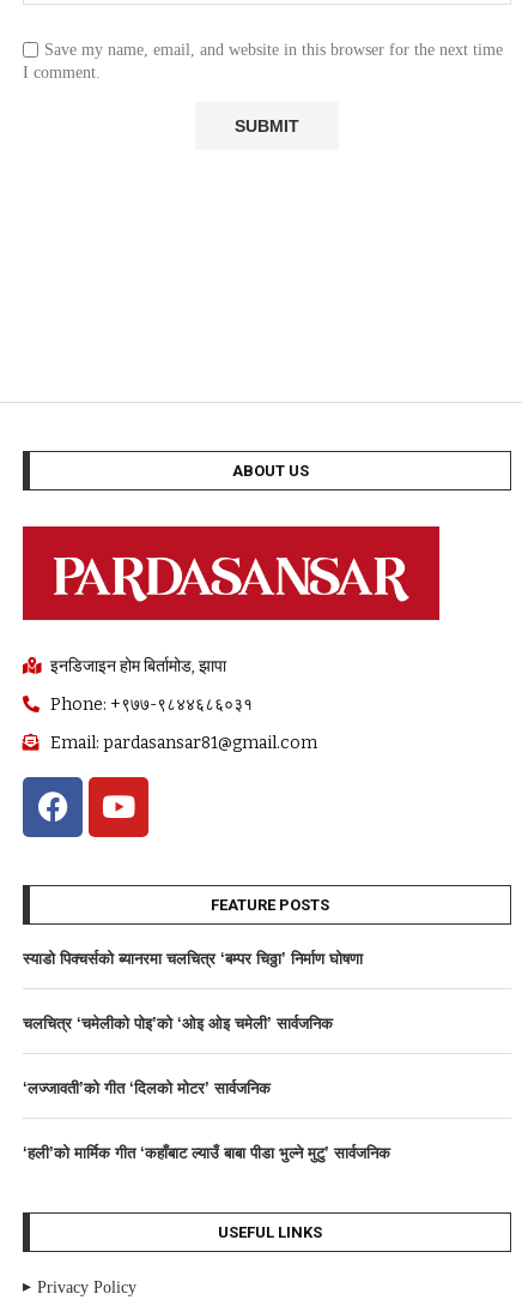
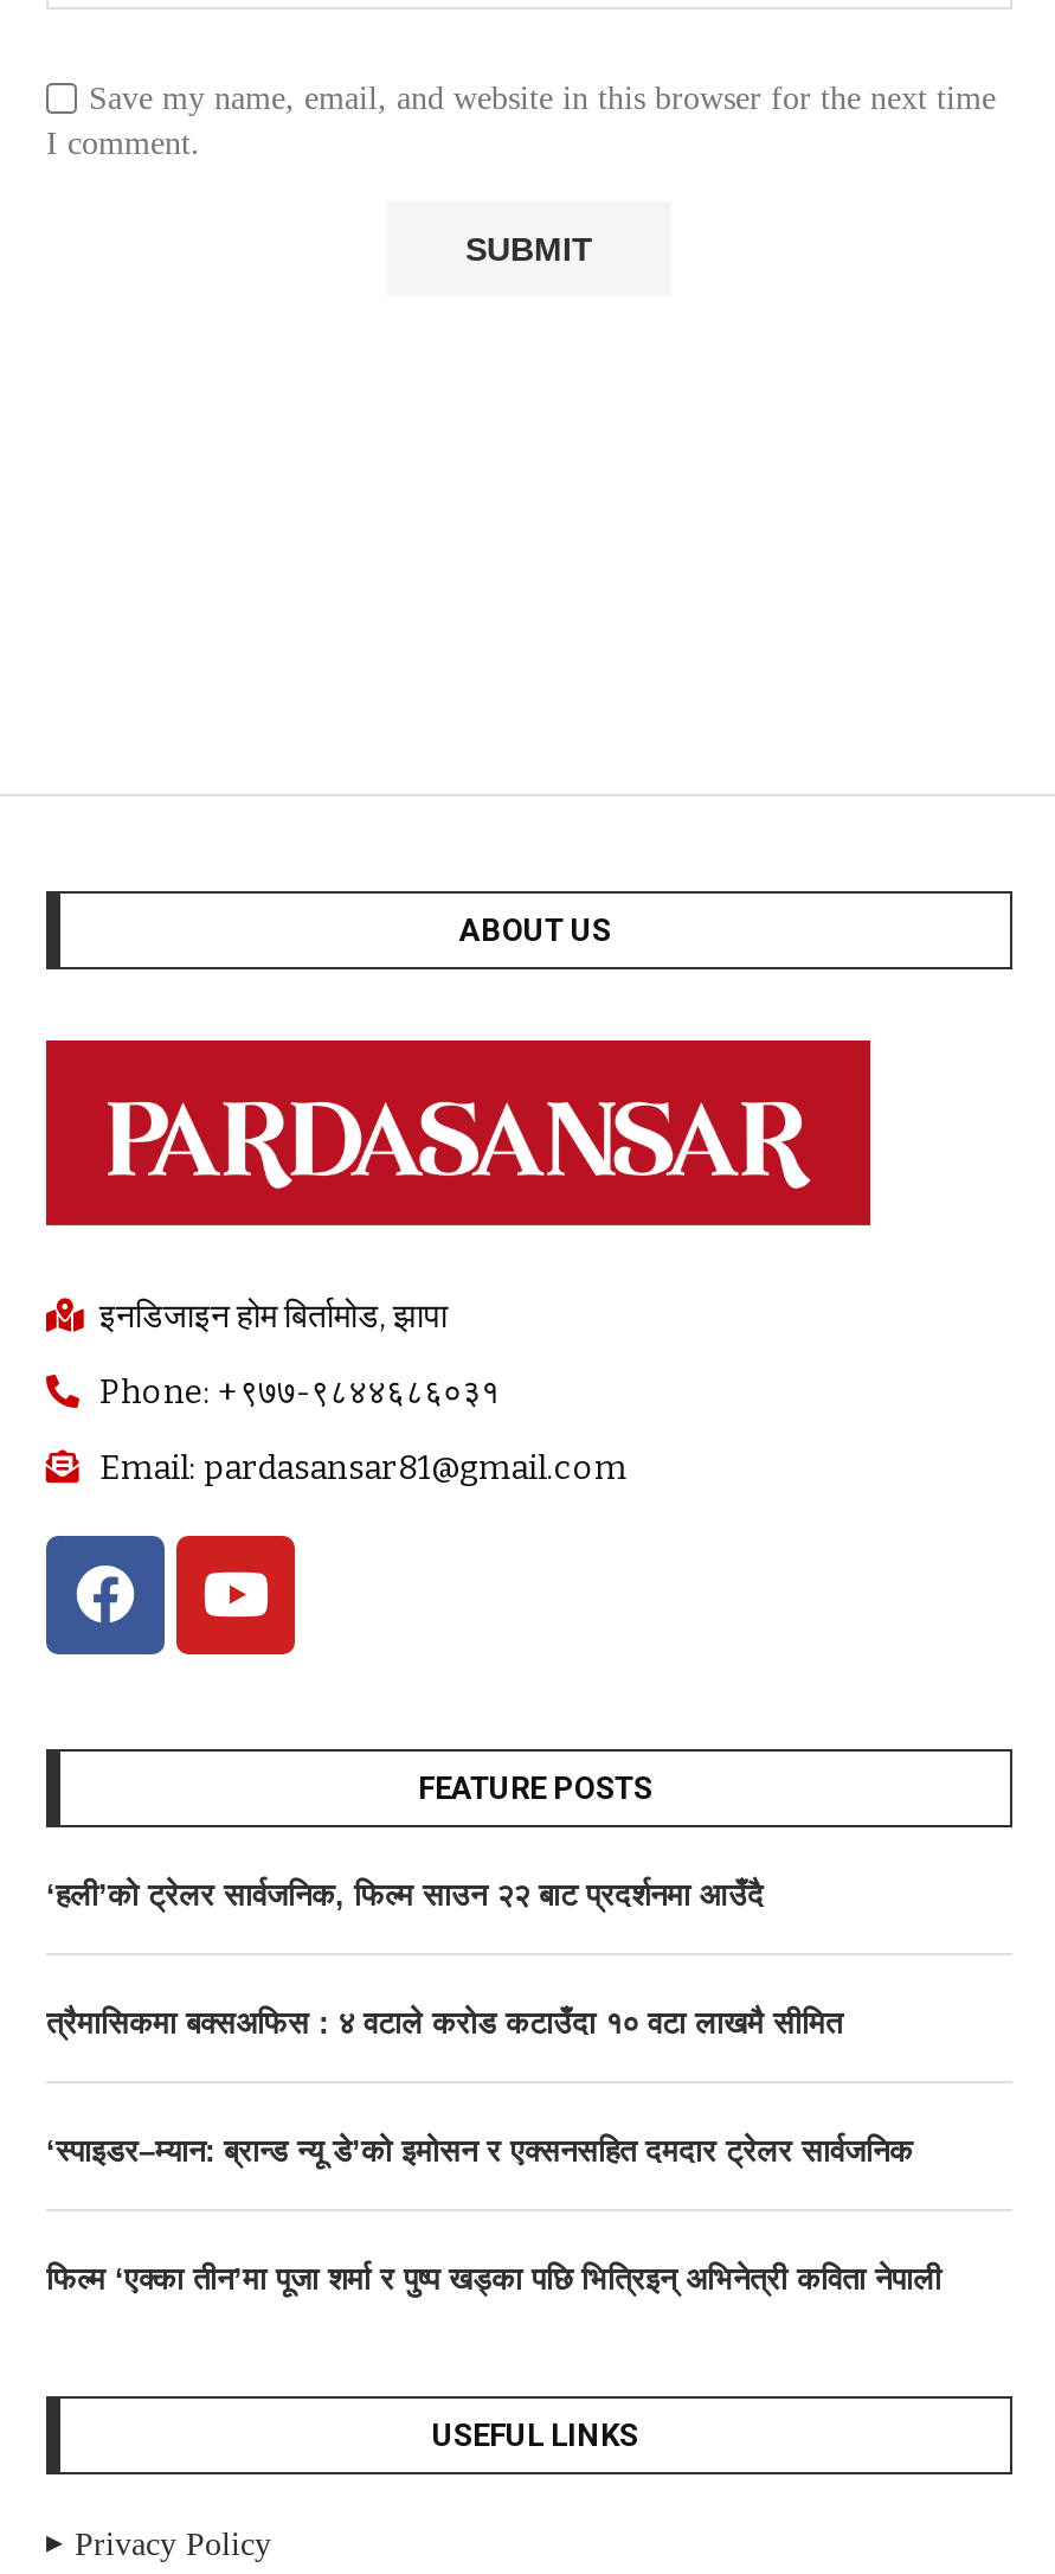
- स्याडो पिक्चर्सको ब्यानरमा चलचित्र ‘बम्पर चिठ्ठा’ निर्माण घोषणा
+ ‘हली’को ट्रेलर सार्वजनिक, फिल्म साउन २२ बाट प्रदर्शनमा आउँदै

- चलचित्र ‘चमेलीको पोइ’को ‘ओइ ओइ चमेली’ सार्वजनिक
+ त्रैमासिकमा बक्सअफिस : ४ वटाले करोड कटाउँदा १० वटा लाखमै सीमित

- ‘लज्जावती’को गीत ‘दिलको मोटर’ सार्वजनिक
+ ‘स्पाइडर–म्यान: ब्रान्ड न्यू डे’काे इमोसन र एक्सनसहित दमदार ट्रेलर सार्वजनिक

- ‘हली’को मार्मिक गीत ‘कहाँबाट ल्याउँ बाबा पीडा भुल्ने मुटु’ सार्वजनिक
+ फिल्म ‘एक्का तीन’मा पूजा शर्मा र पुष्प खड्का पछि भित्रिइन् अभिनेत्री कविता नेपाली
